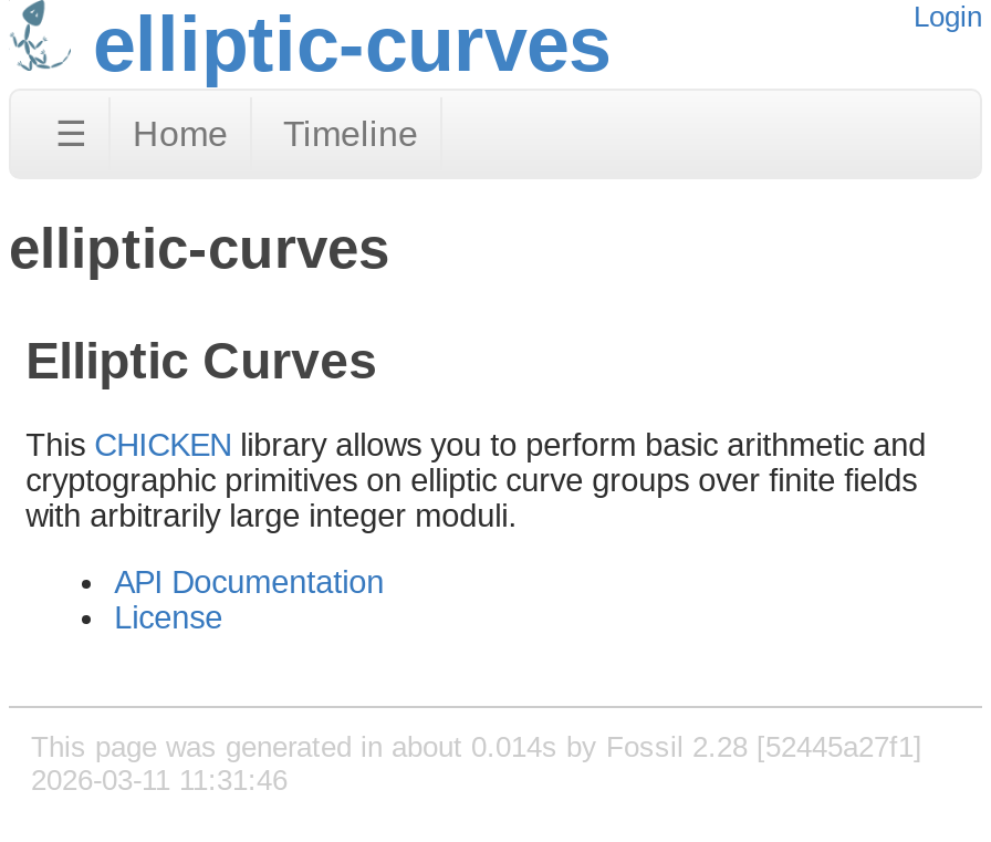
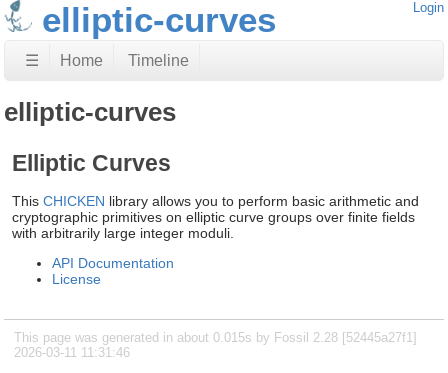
- This page was generated in about 0.014s by Fossil 2.28 [52445a27f1]
+ This page was generated in about 0.015s by Fossil 2.28 [52445a27f1]
